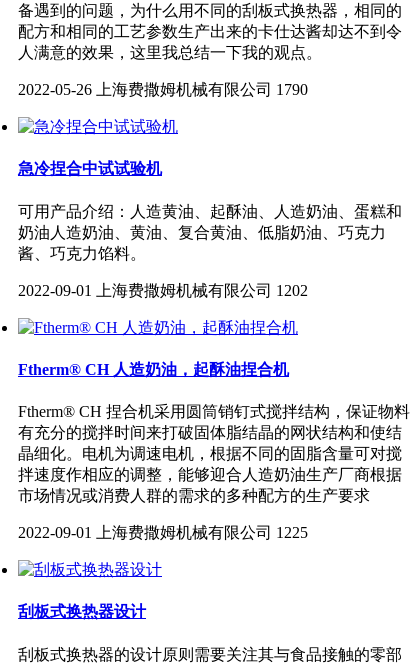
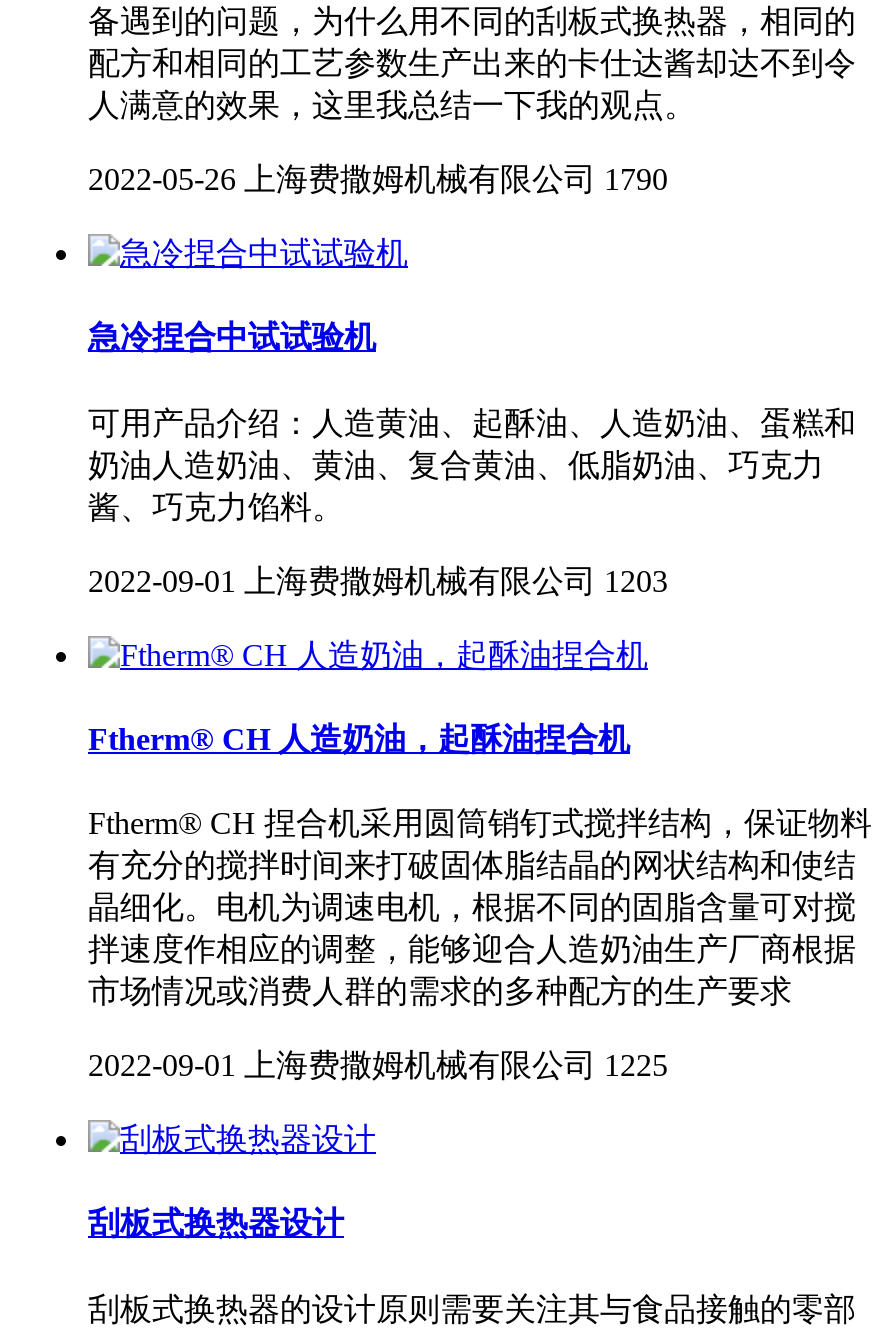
- 2022-09-01 上海费撒姆机械有限公司 1202
+ 2022-09-01 上海费撒姆机械有限公司 1203
